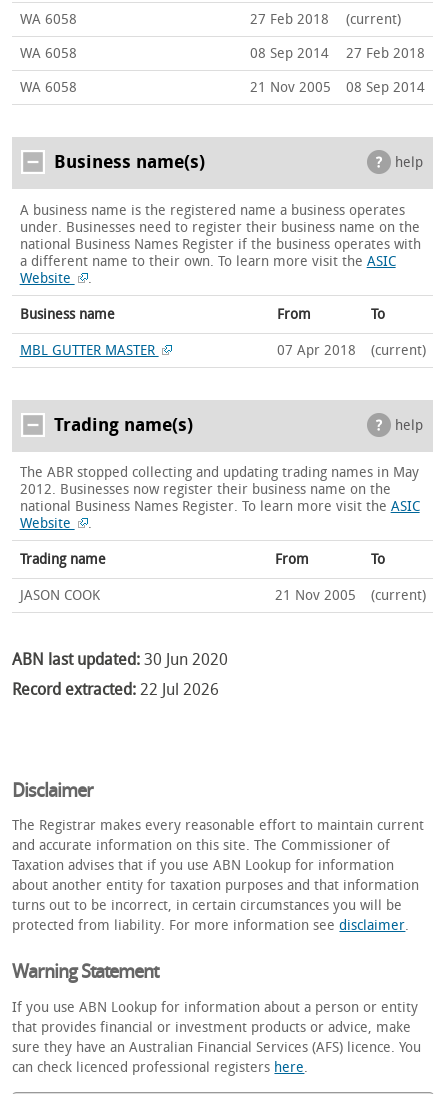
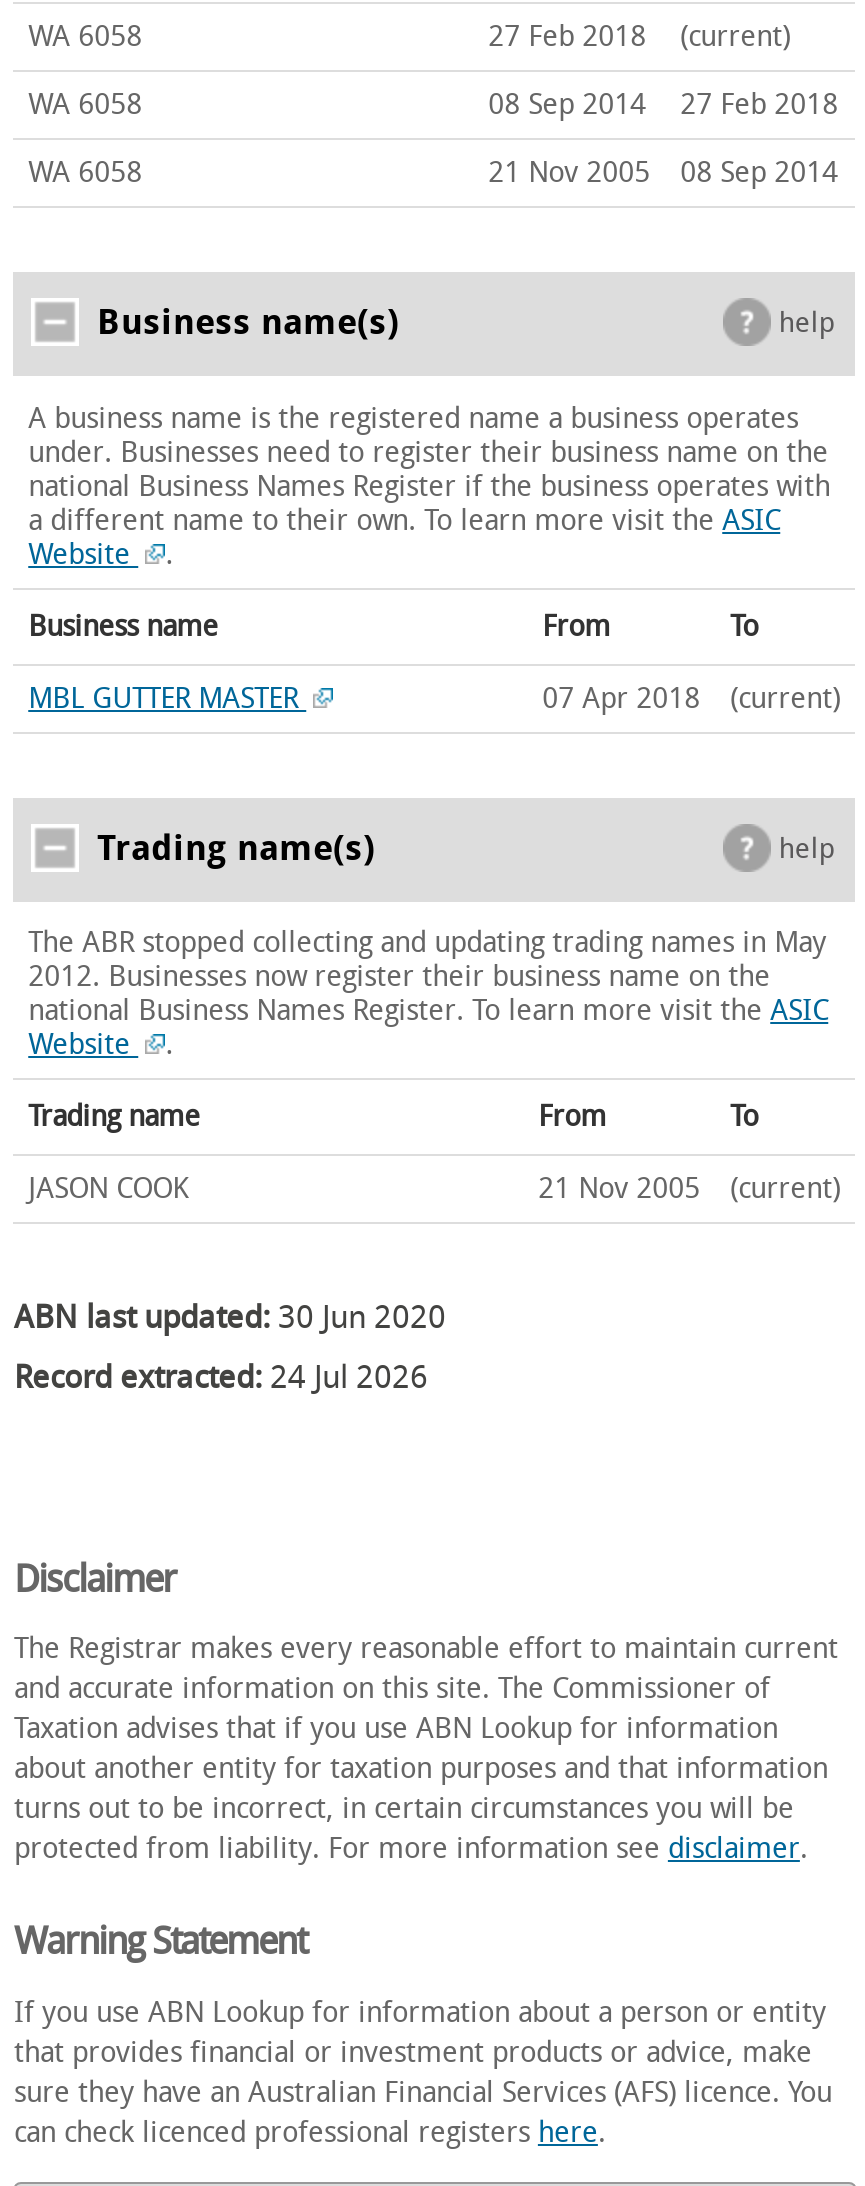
- Record extracted: 22 Jul 2026
+ Record extracted: 24 Jul 2026
